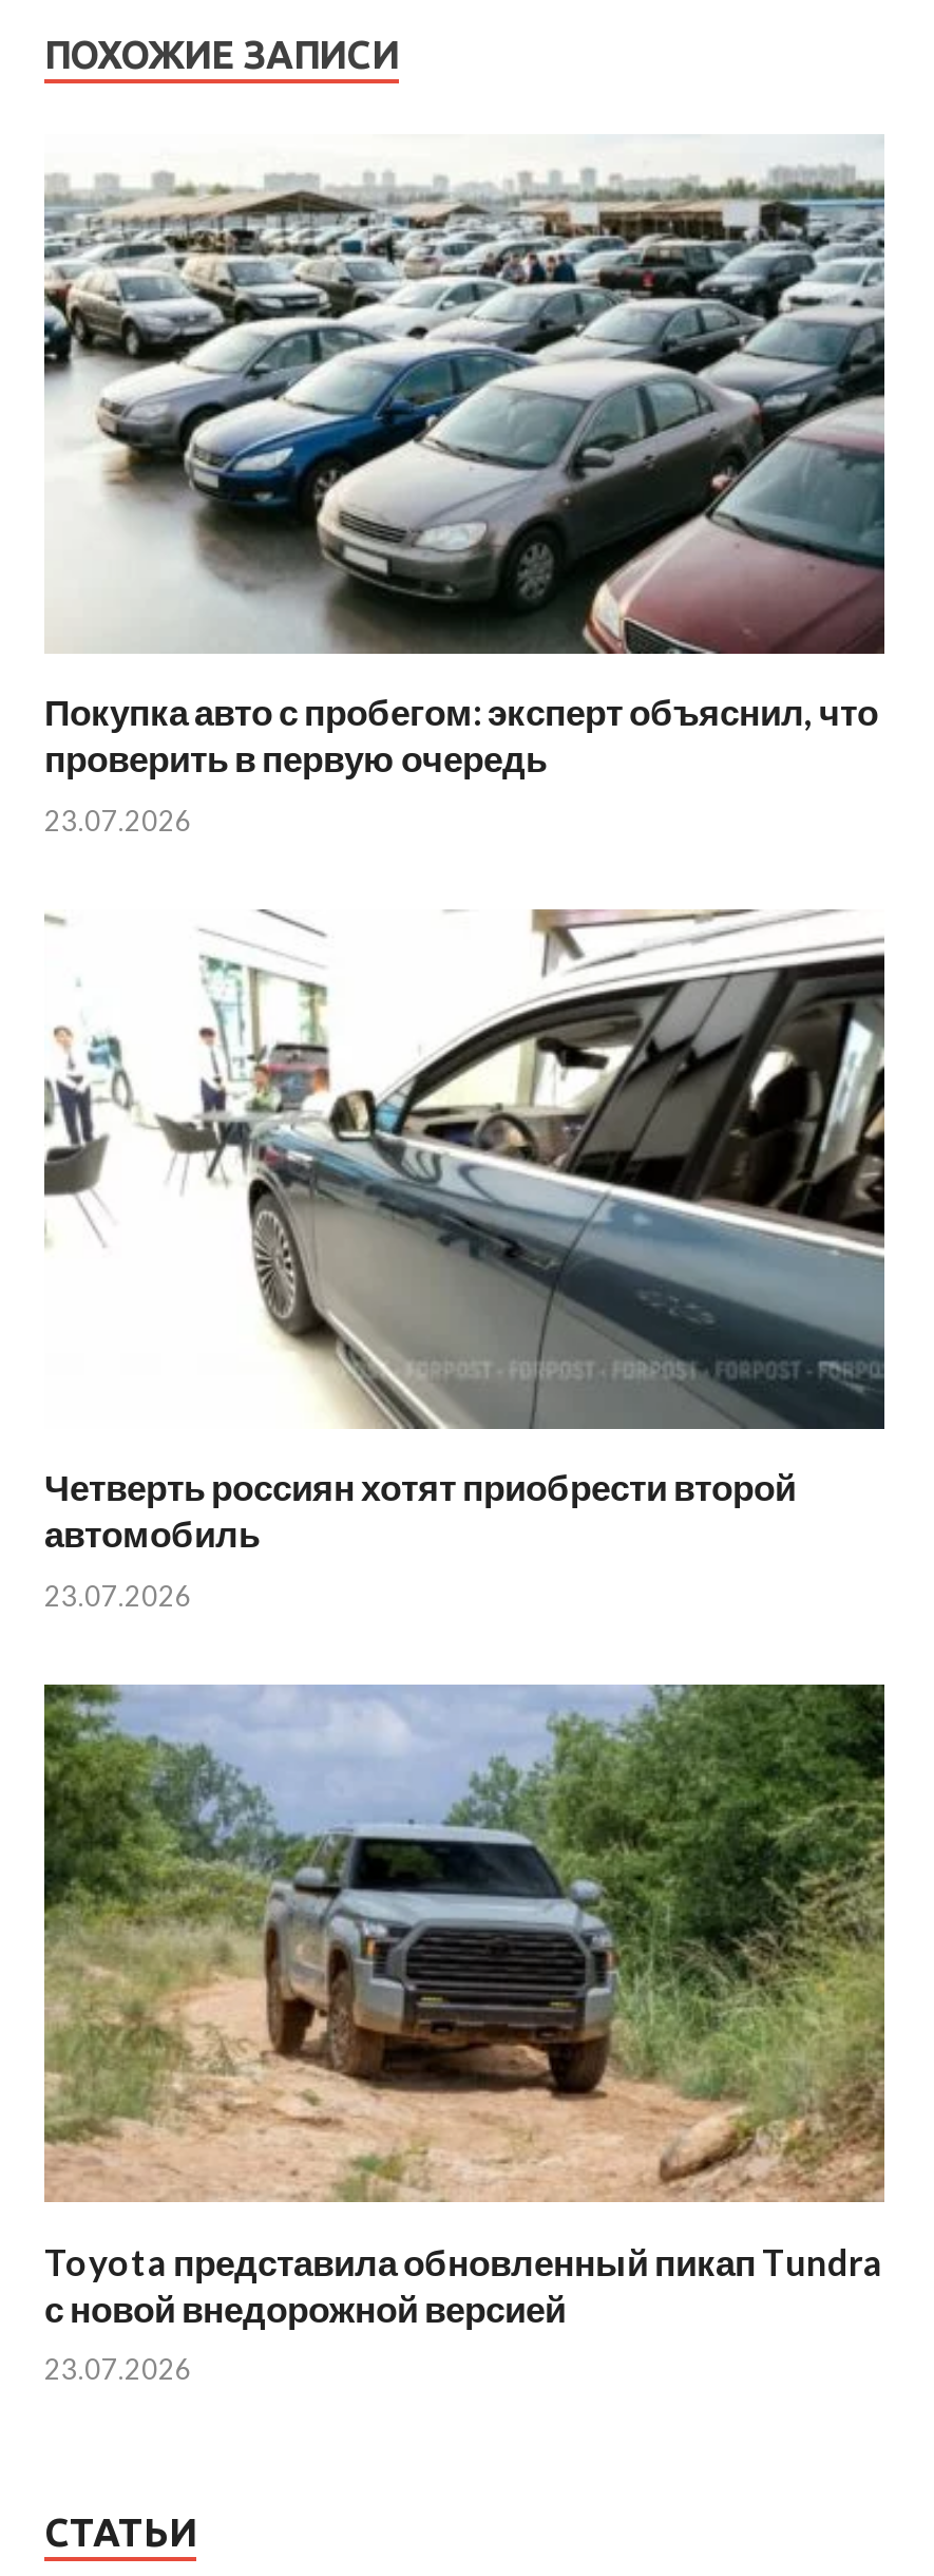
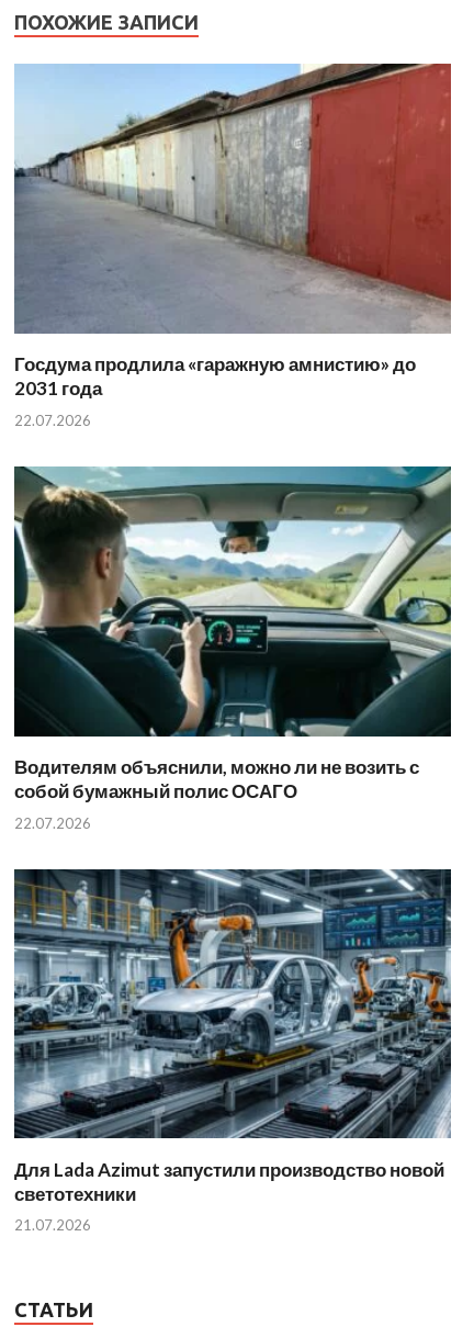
- [image]
- Покупка авто с пробегом: эксперт объяснил, что
- проверить в первую очередь
+ [image]
+ Госдума продлила «гаражную амнистию» до
+ 2031 года

- 23.07.2026
+ 22.07.2026

- [image]
- Четверть россиян хотят приобрести второй
- автомобиль
+ [image]
+ Водителям объяснили, можно ли не возить с
+ собой бумажный полис ОСАГО

- 23.07.2026
+ 22.07.2026

- [image]
- Toyota представила обновленный пикап Tundra
- с новой внедорожной версией
+ [image]
+ Для Lada Azimut запустили производство новой
+ светотехники

- 23.07.2026
+ 21.07.2026
